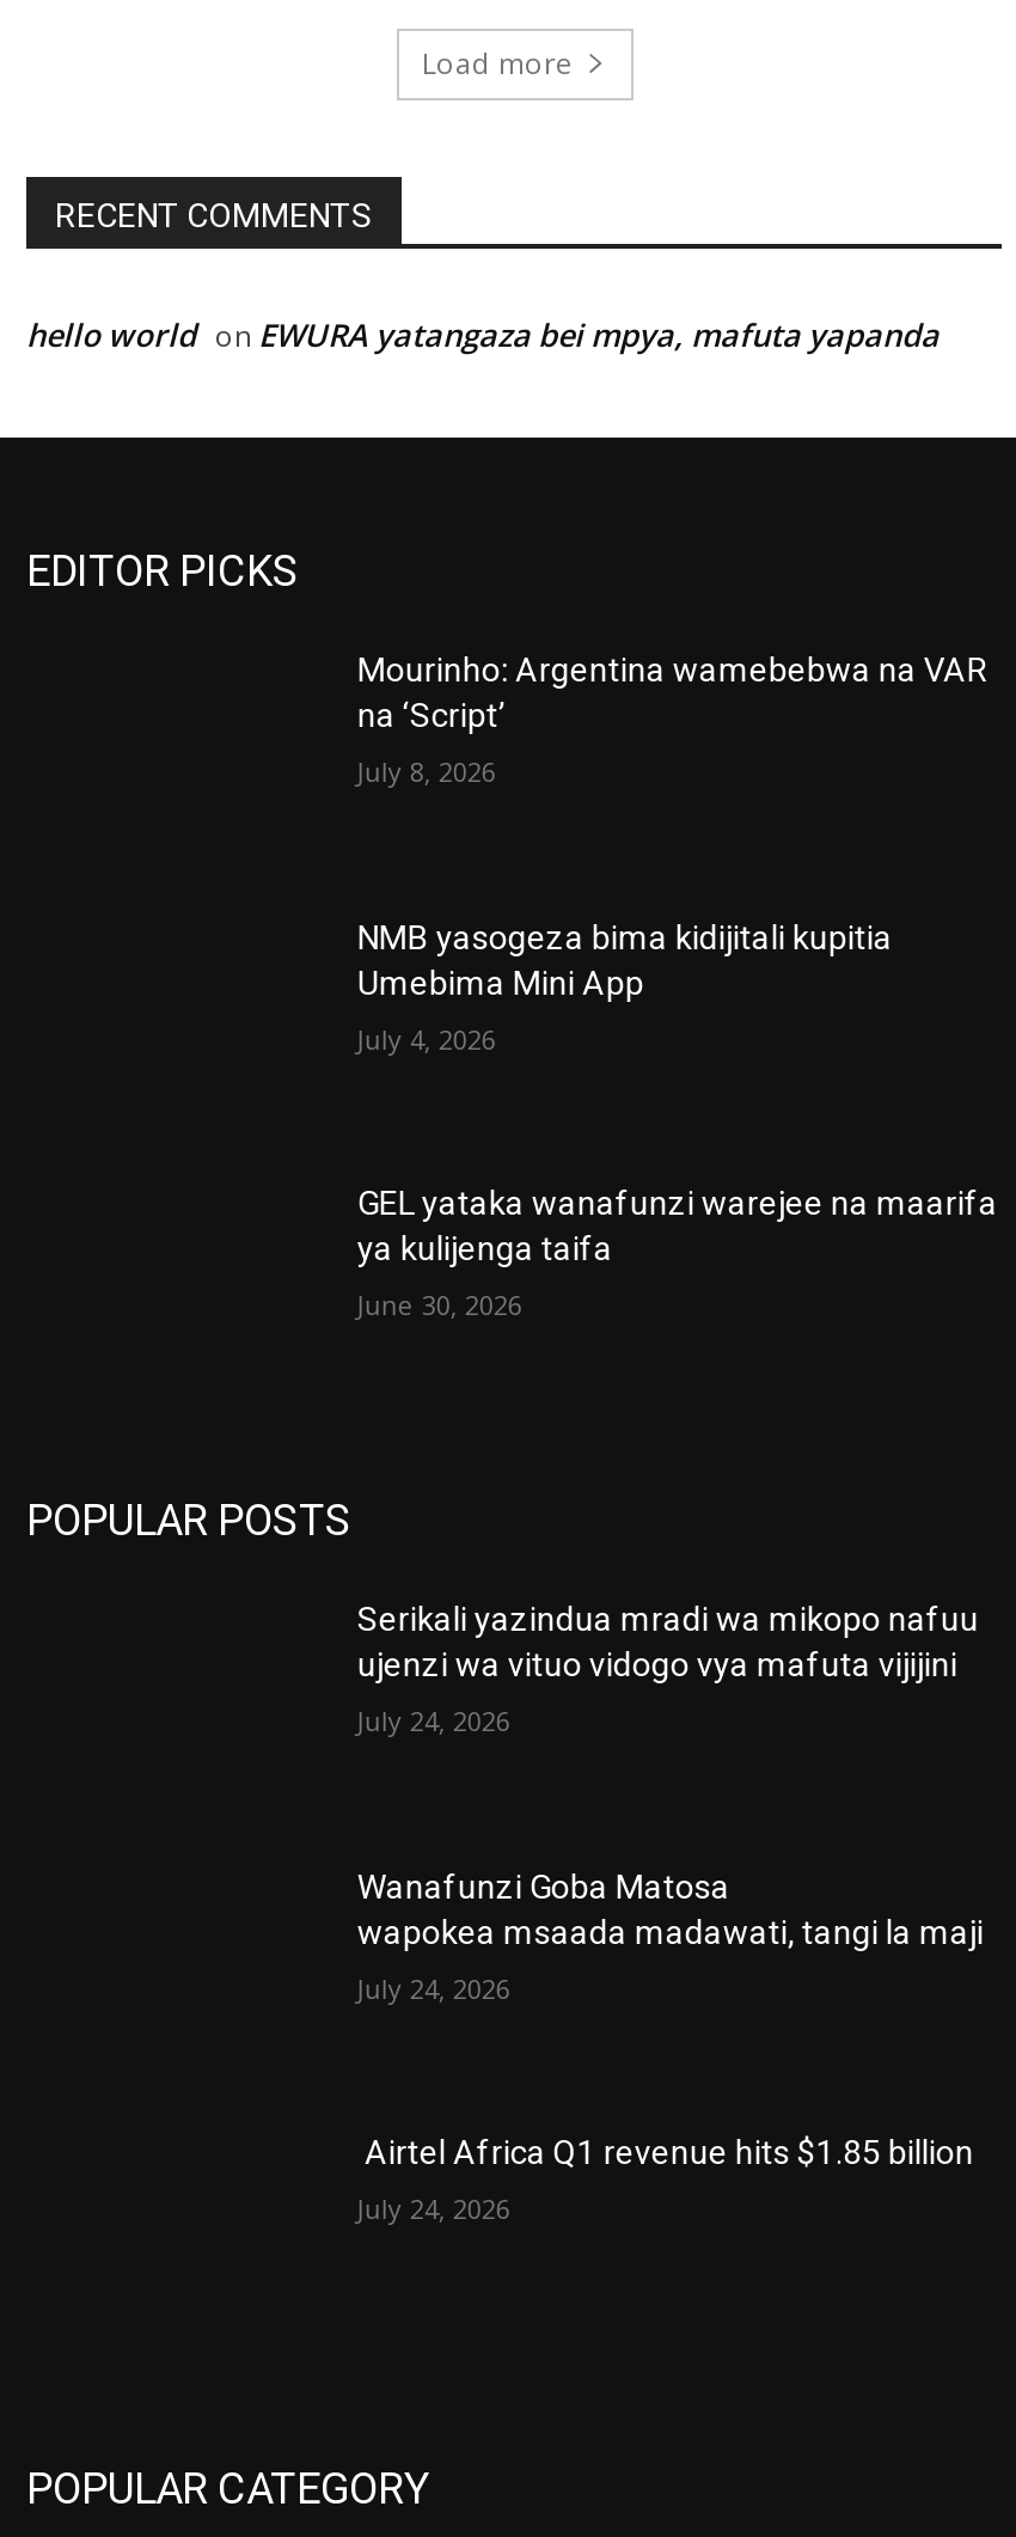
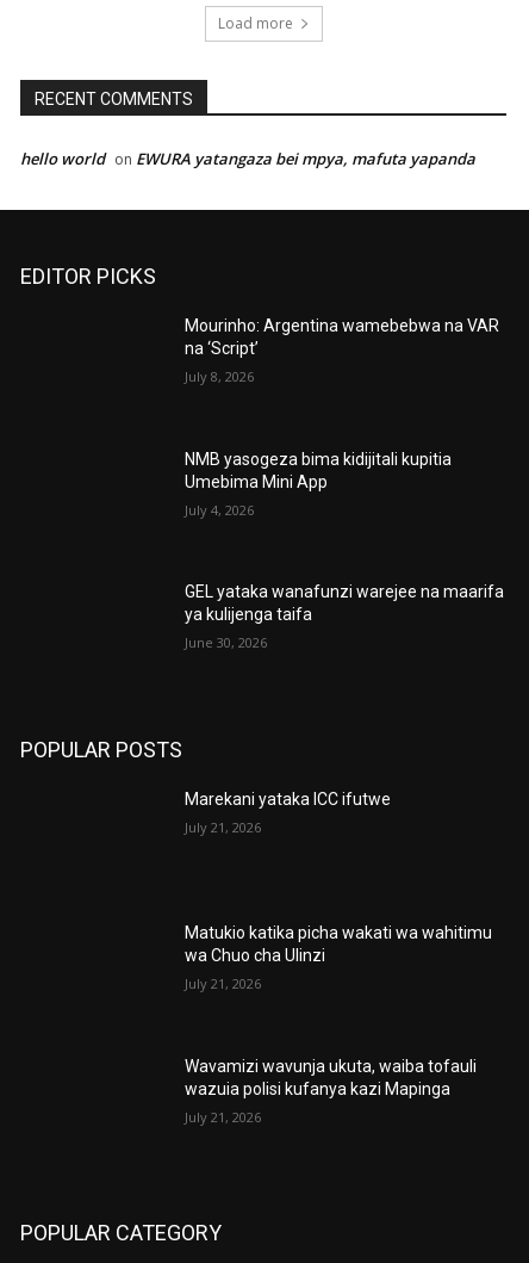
- Serikali yazindua mradi wa mikopo nafuu
- ujenzi wa vituo vidogo vya mafuta vijijini
+ Marekani yataka ICC ifutwe

- July 24, 2026
+ July 21, 2026

- Wanafunzi Goba Matosa
- wapokea msaada madawati, tangi la maji
+ Matukio katika picha wakati wa wahitimu
+ wa Chuo cha Ulinzi

- July 24, 2026
+ July 21, 2026

- Airtel Africa Q1 revenue hits $1.85 billion
+ Wavamizi wavunja ukuta, waiba tofauli
+ wazuia polisi kufanya kazi Mapinga

- July 24, 2026
+ July 21, 2026
